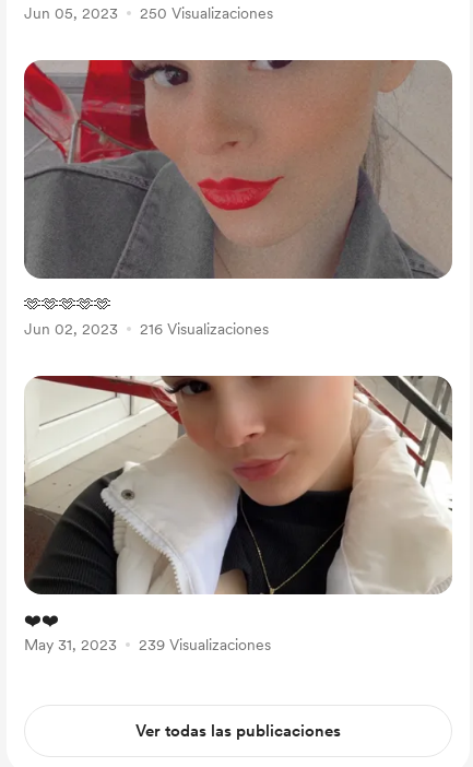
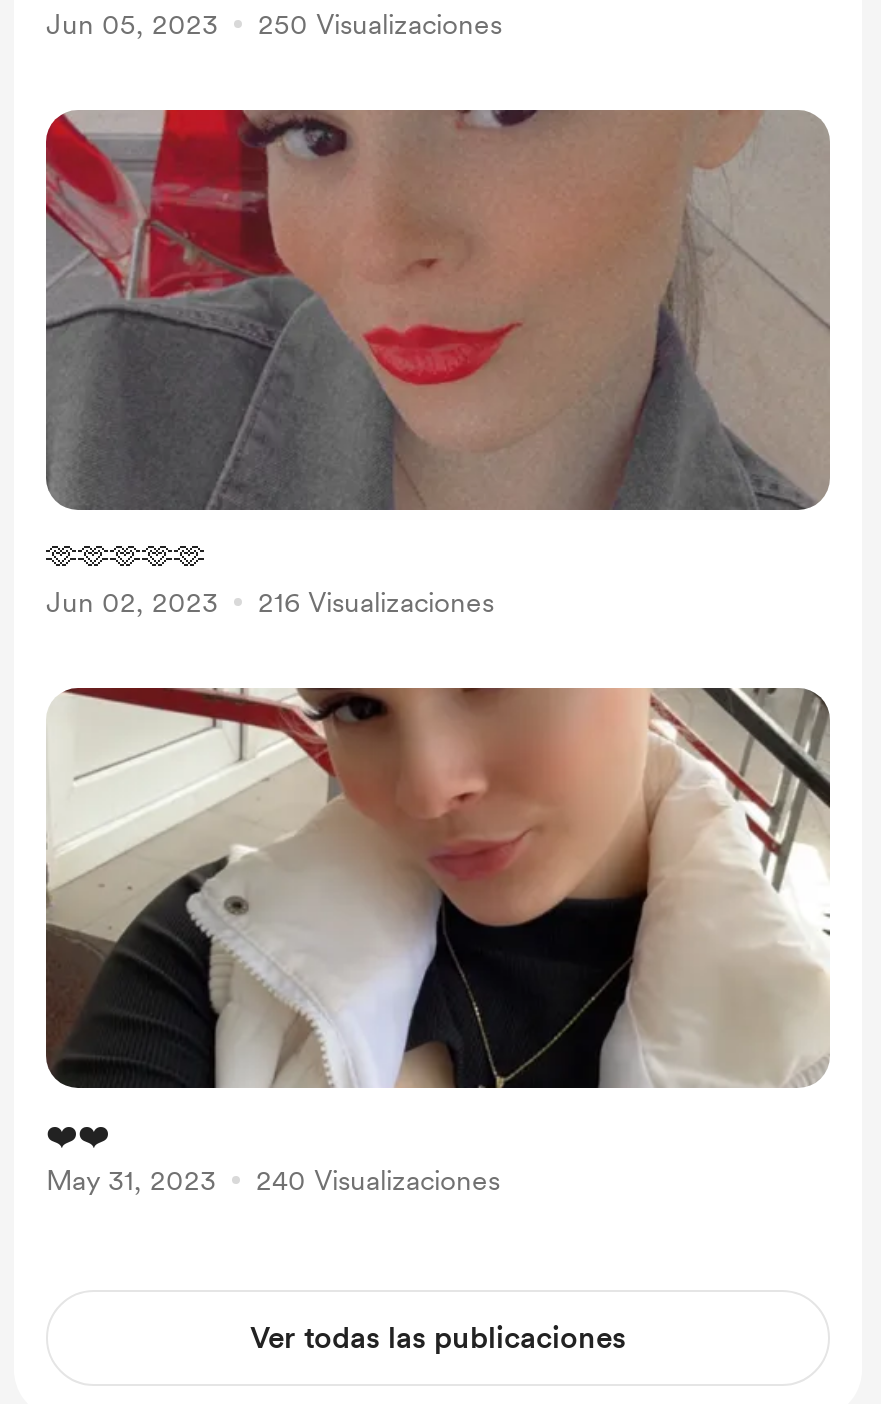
- 239 Visualizaciones
+ 240 Visualizaciones
